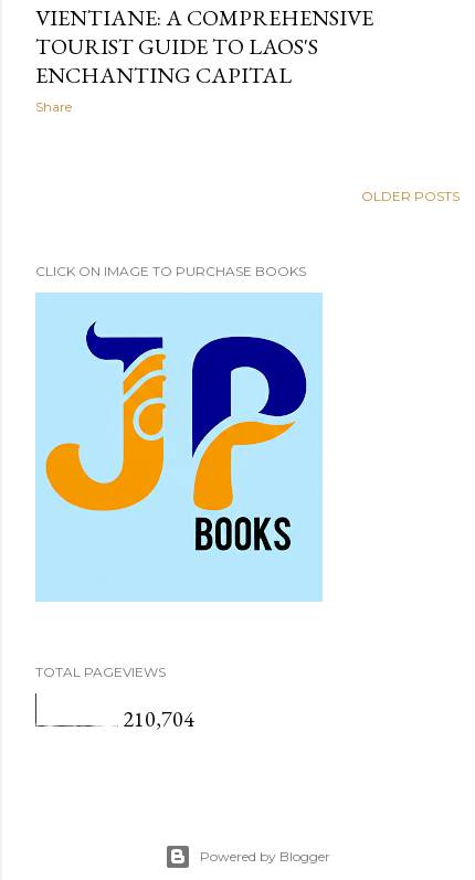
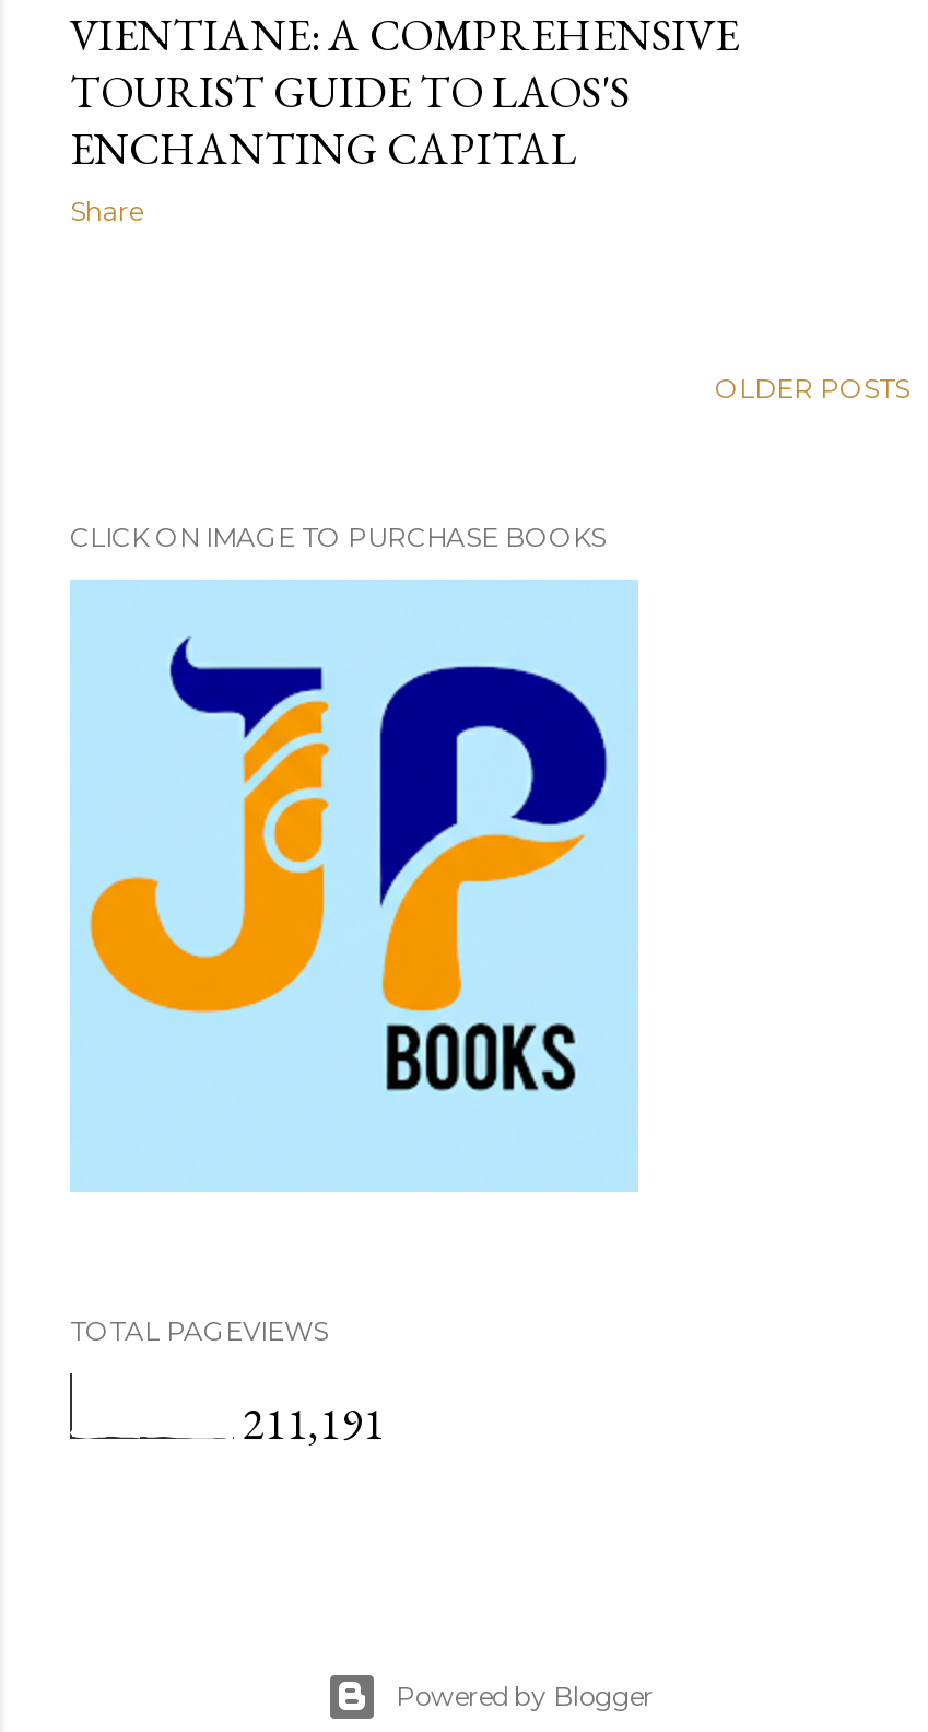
- 210,704
+ 211,191
